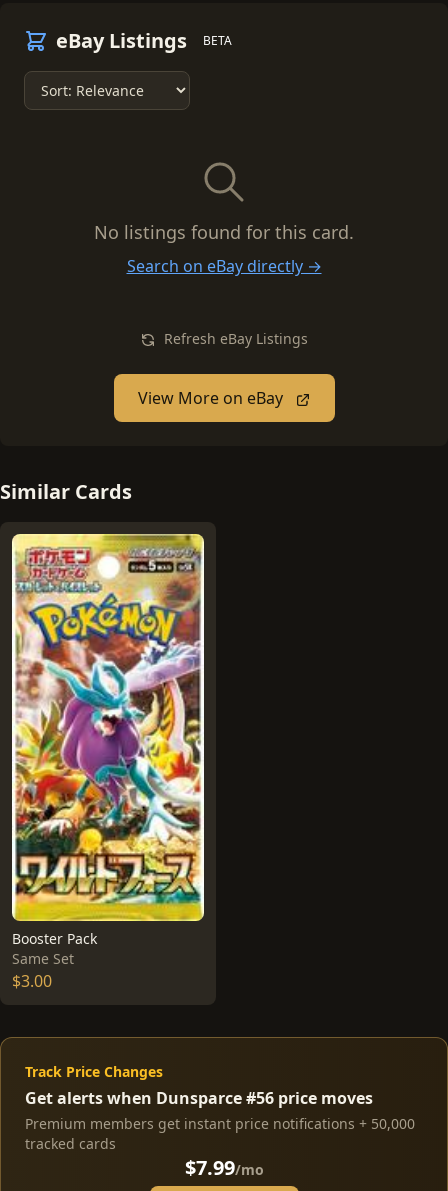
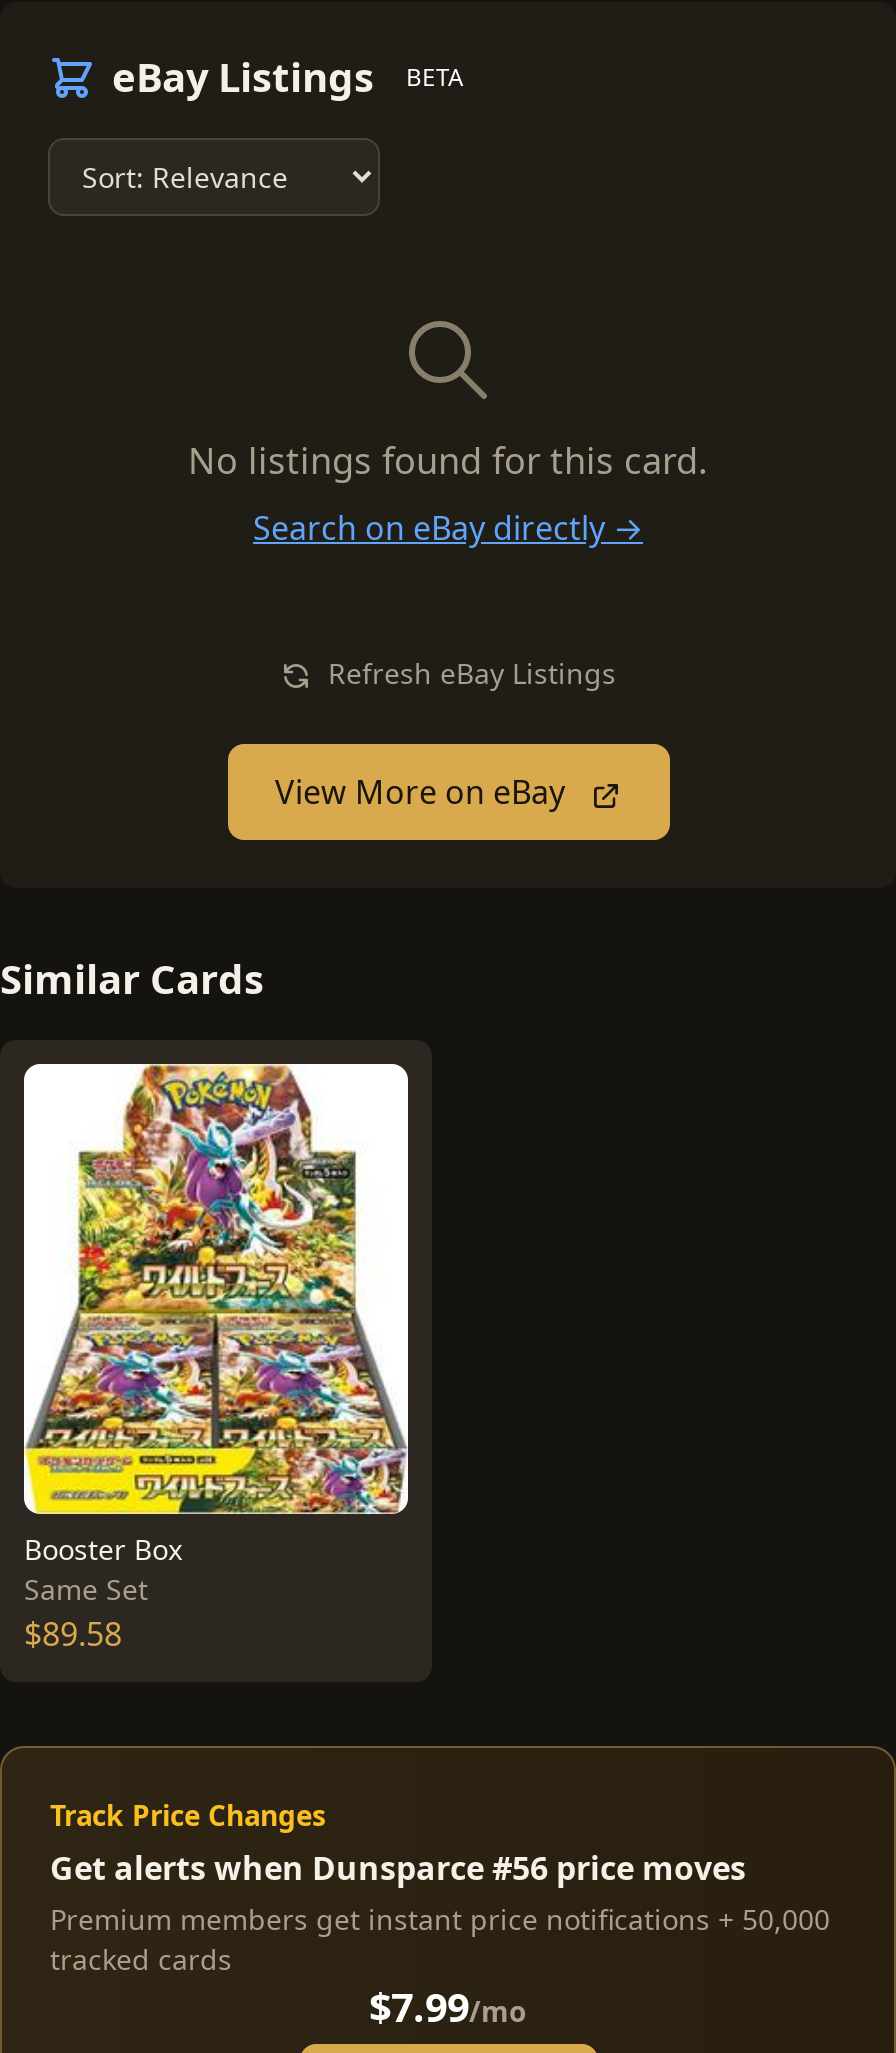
- [image]
- Booster Pack
+ [image]
+ Booster Box

- $3.00
+ $89.58
